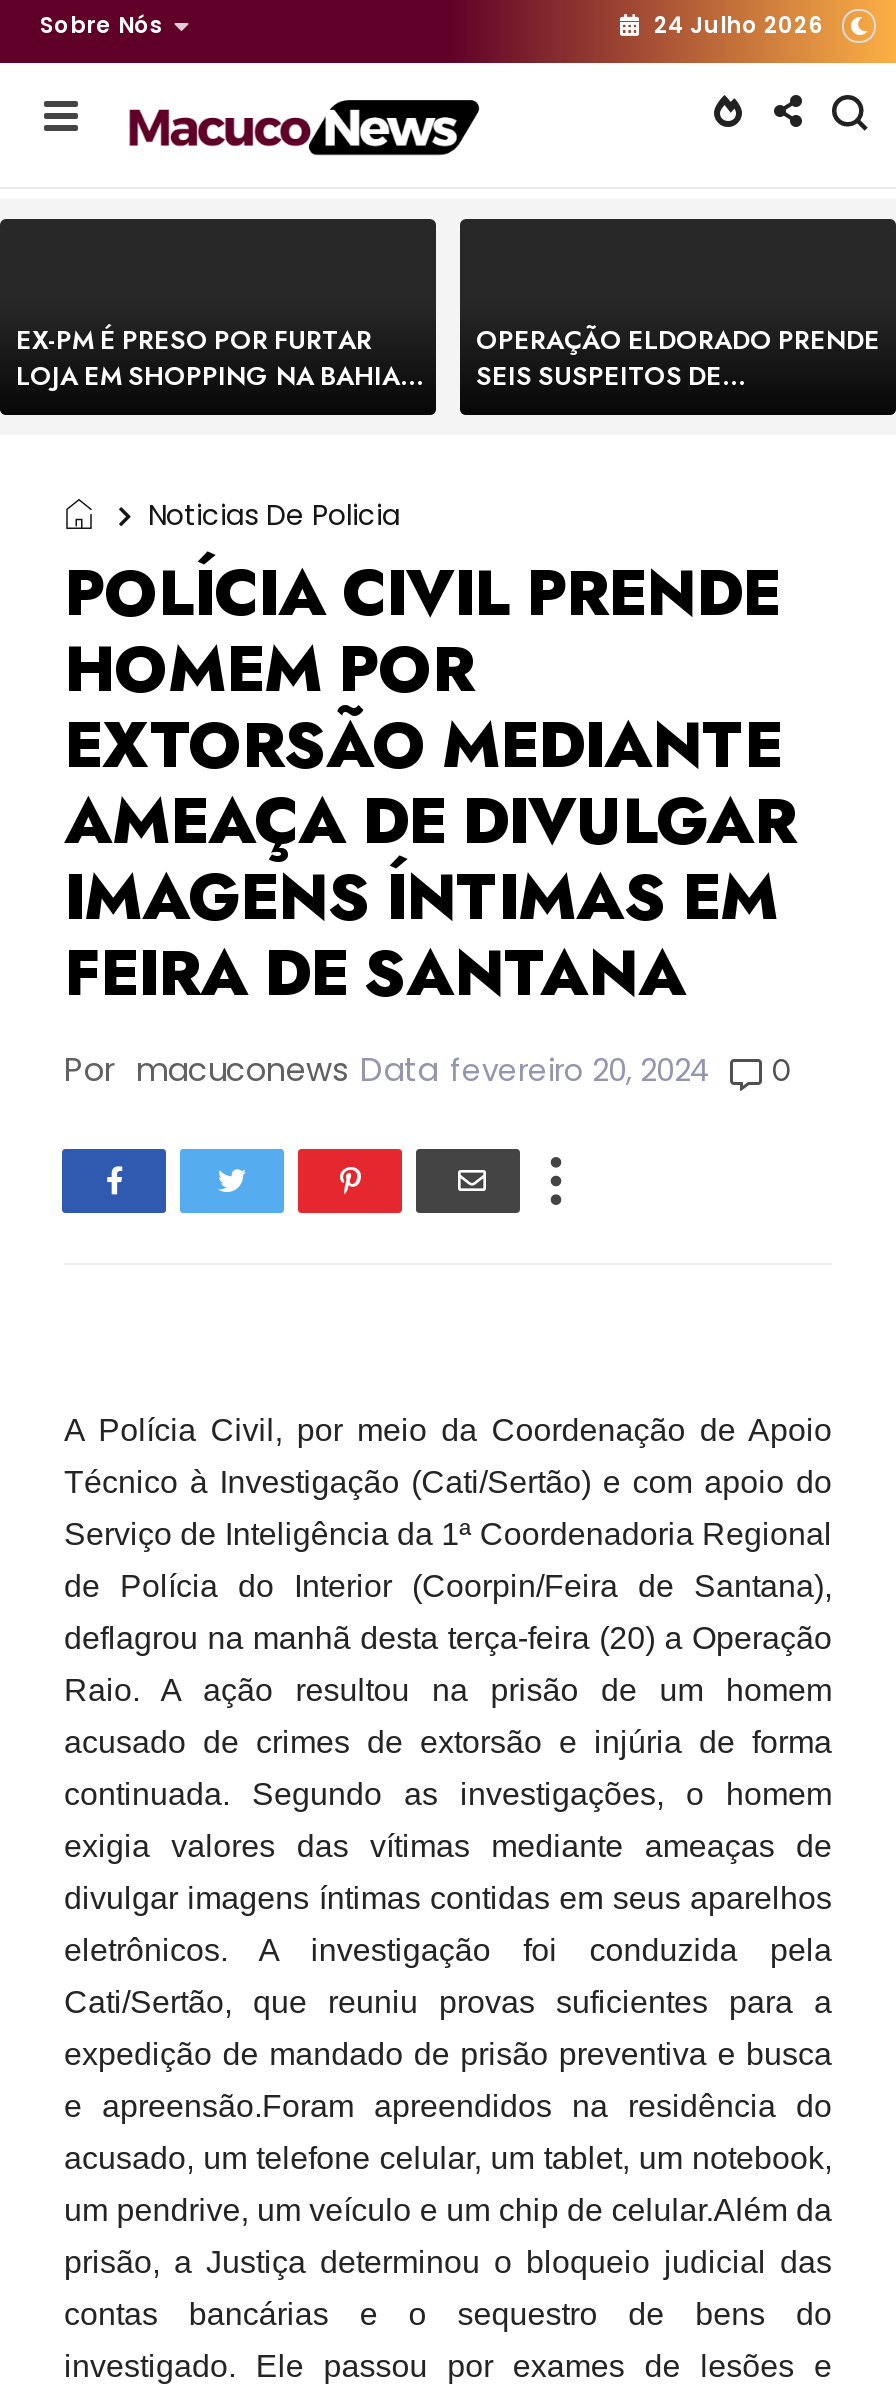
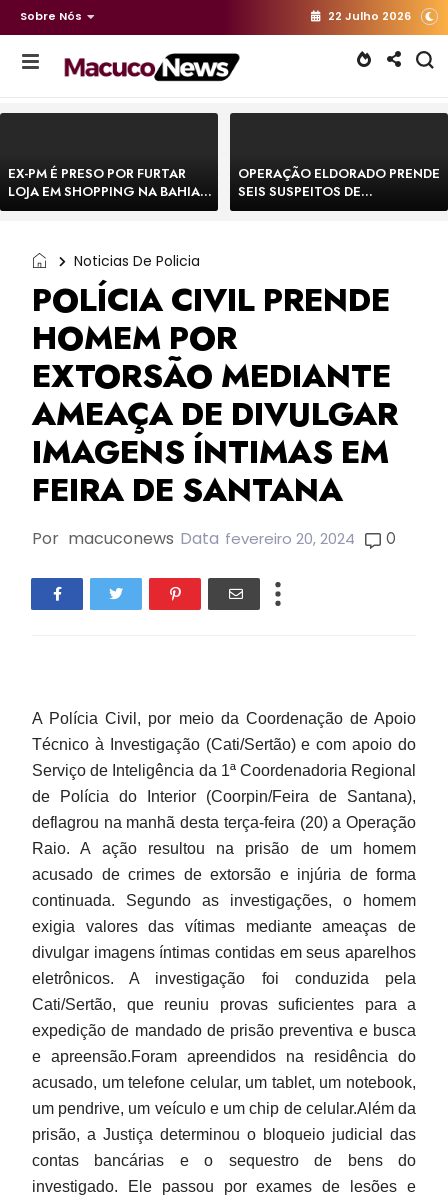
- 24 Julho 2026
+ 22 Julho 2026
